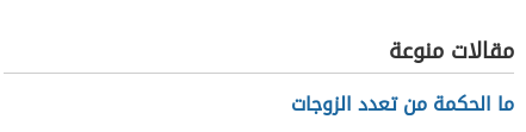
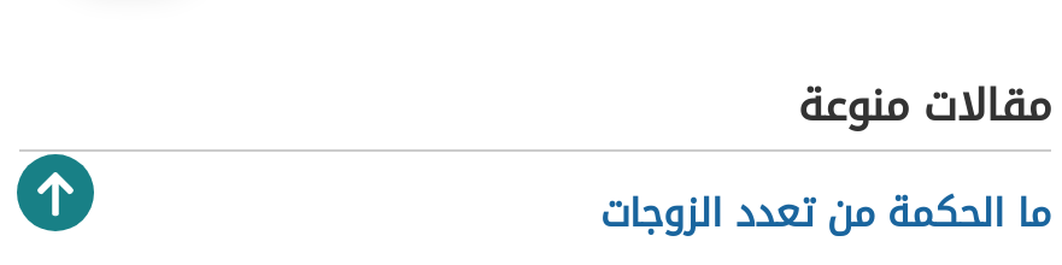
+ [image]
